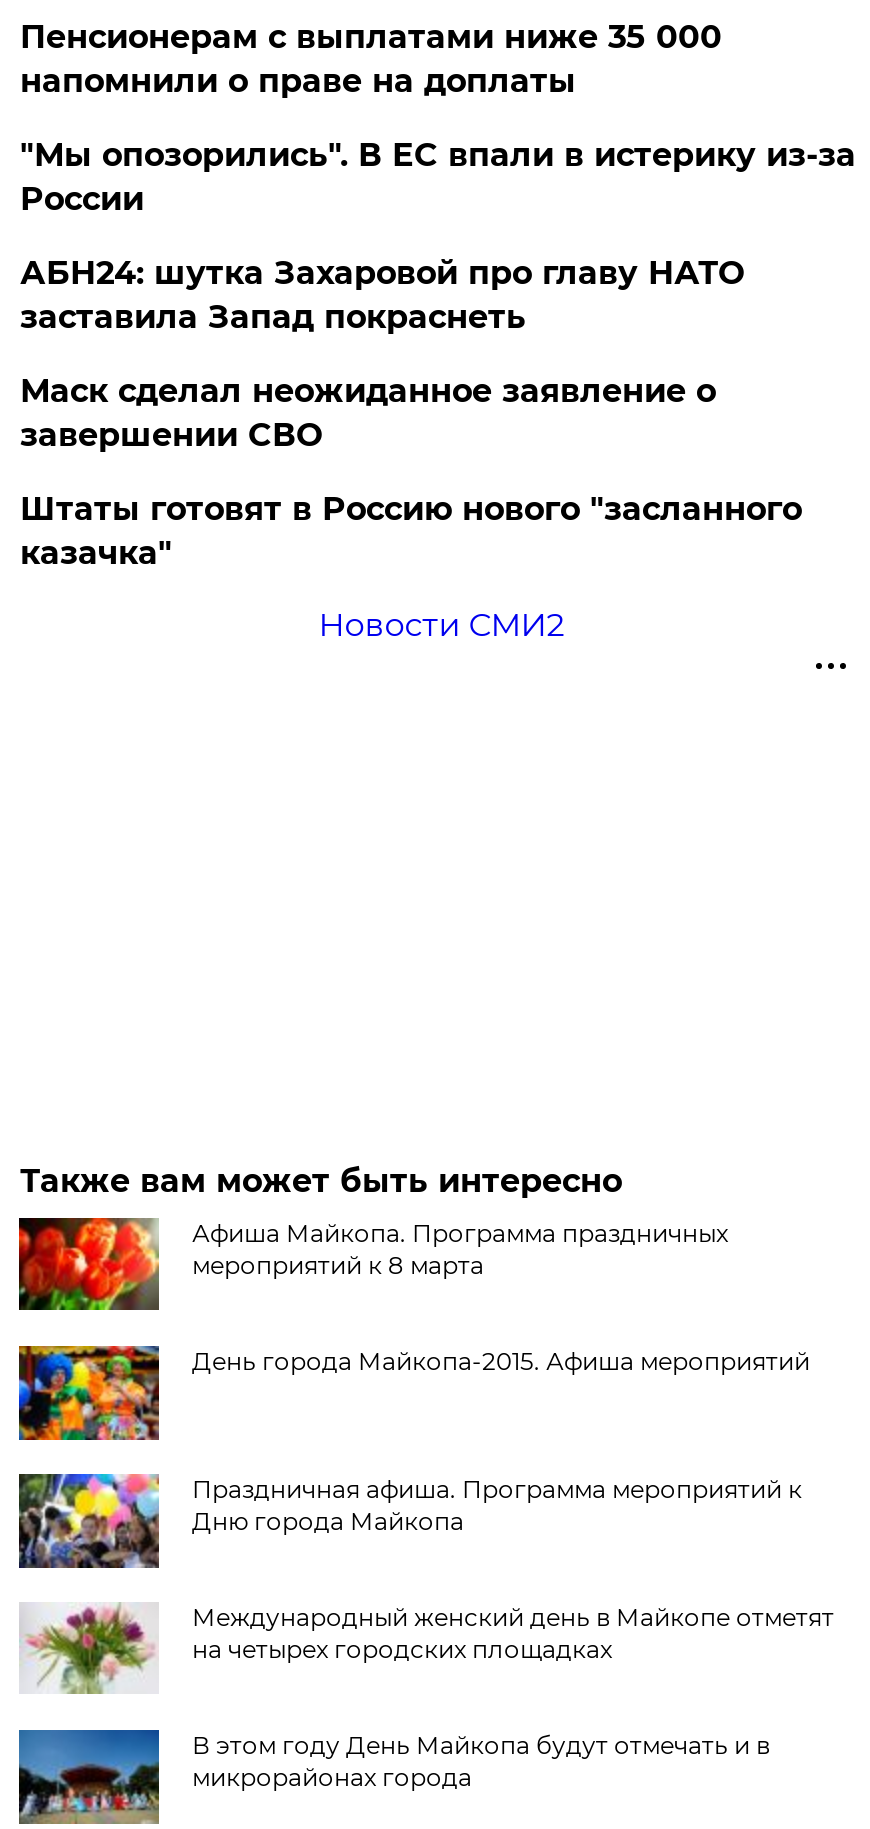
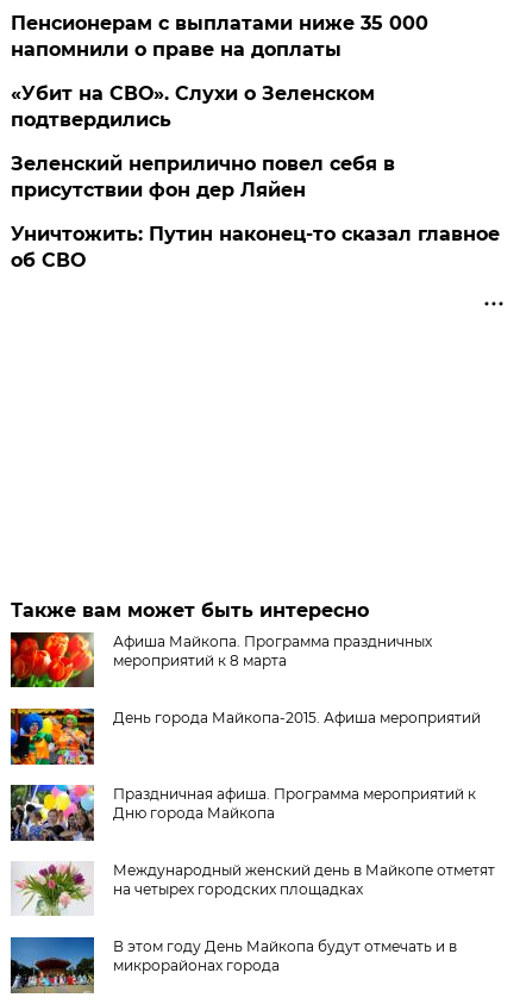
- "Мы опозорились". В ЕС впали в истерику из-за
- России
- АБН24: шутка Захаровой про главу НАТО
- заставила Запад покраснеть
- Маск сделал неожиданное заявление о
- завершении СВО
- Штаты готовят в Россию нового "засланного
- казачка"
- Новости СМИ2
+ «Убит на СВО». Слухи о Зеленском
+ подтвердились
+ Зеленский неприлично повел cебя в
+ присутствии фон дер Ляйен
+ Уничтожить: Путин наконец-то сказал главное
+ об СВО
